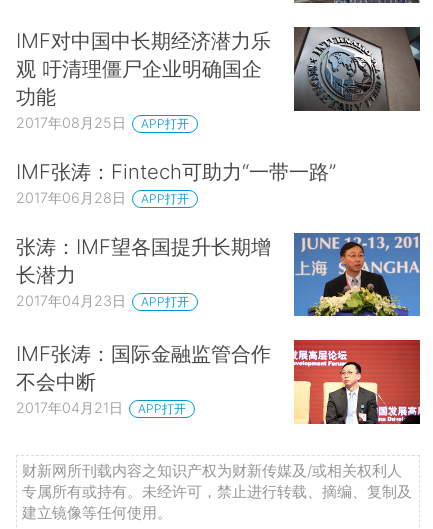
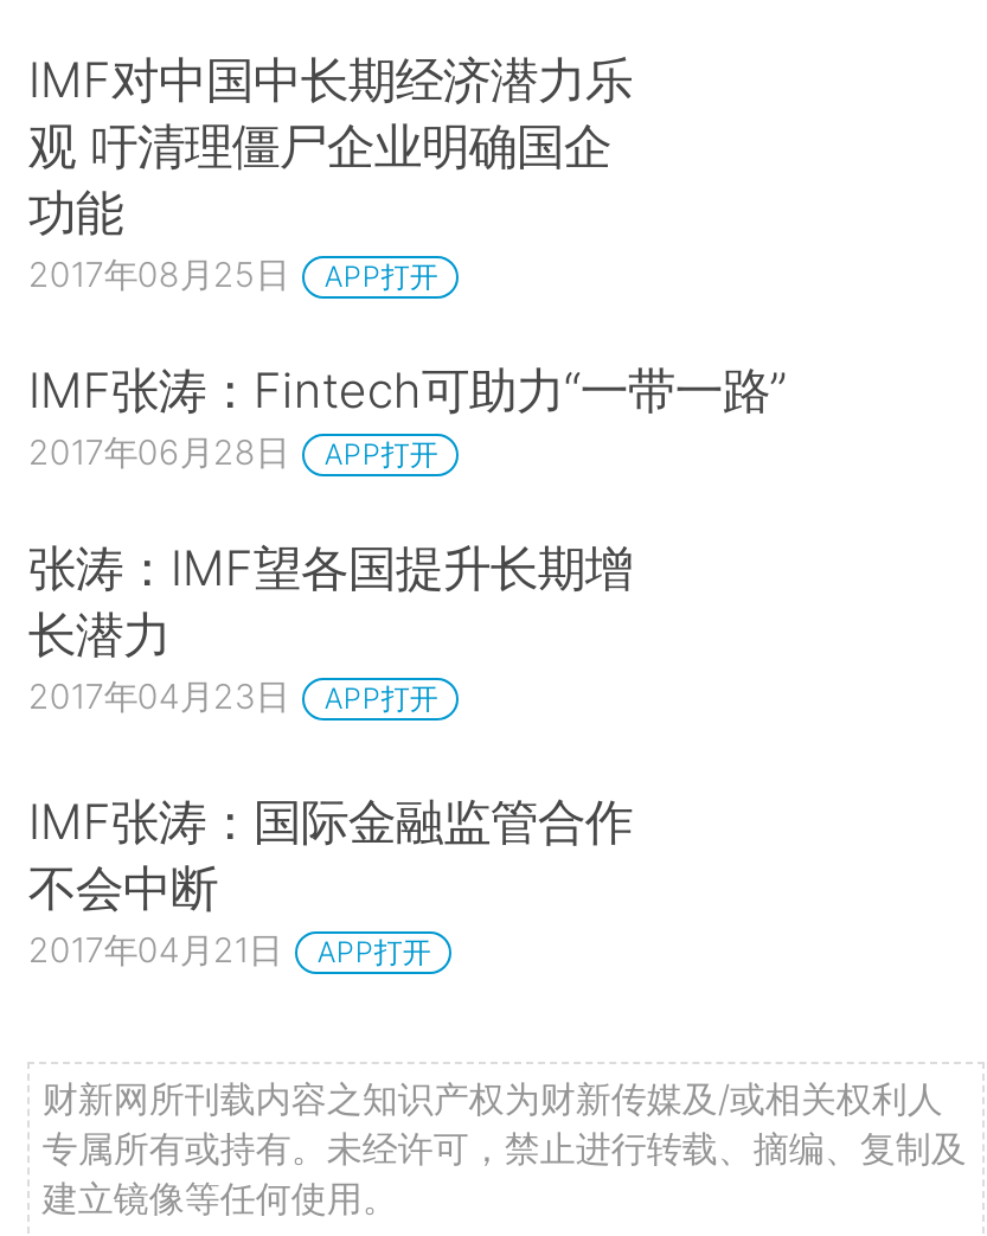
- [image]

- [image]

- [image]
